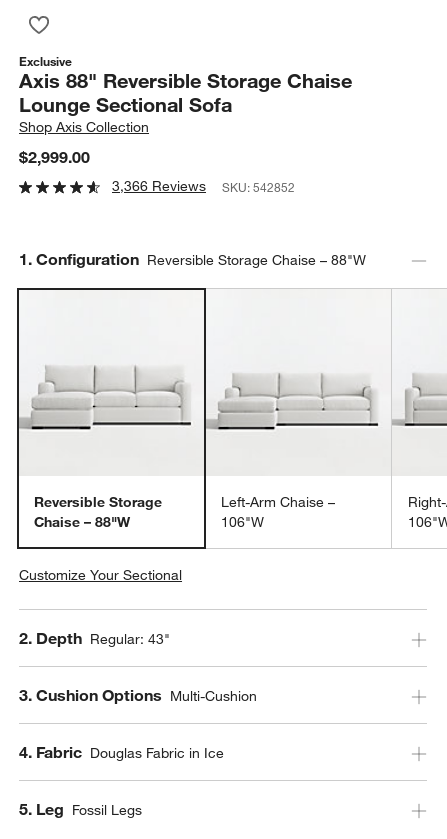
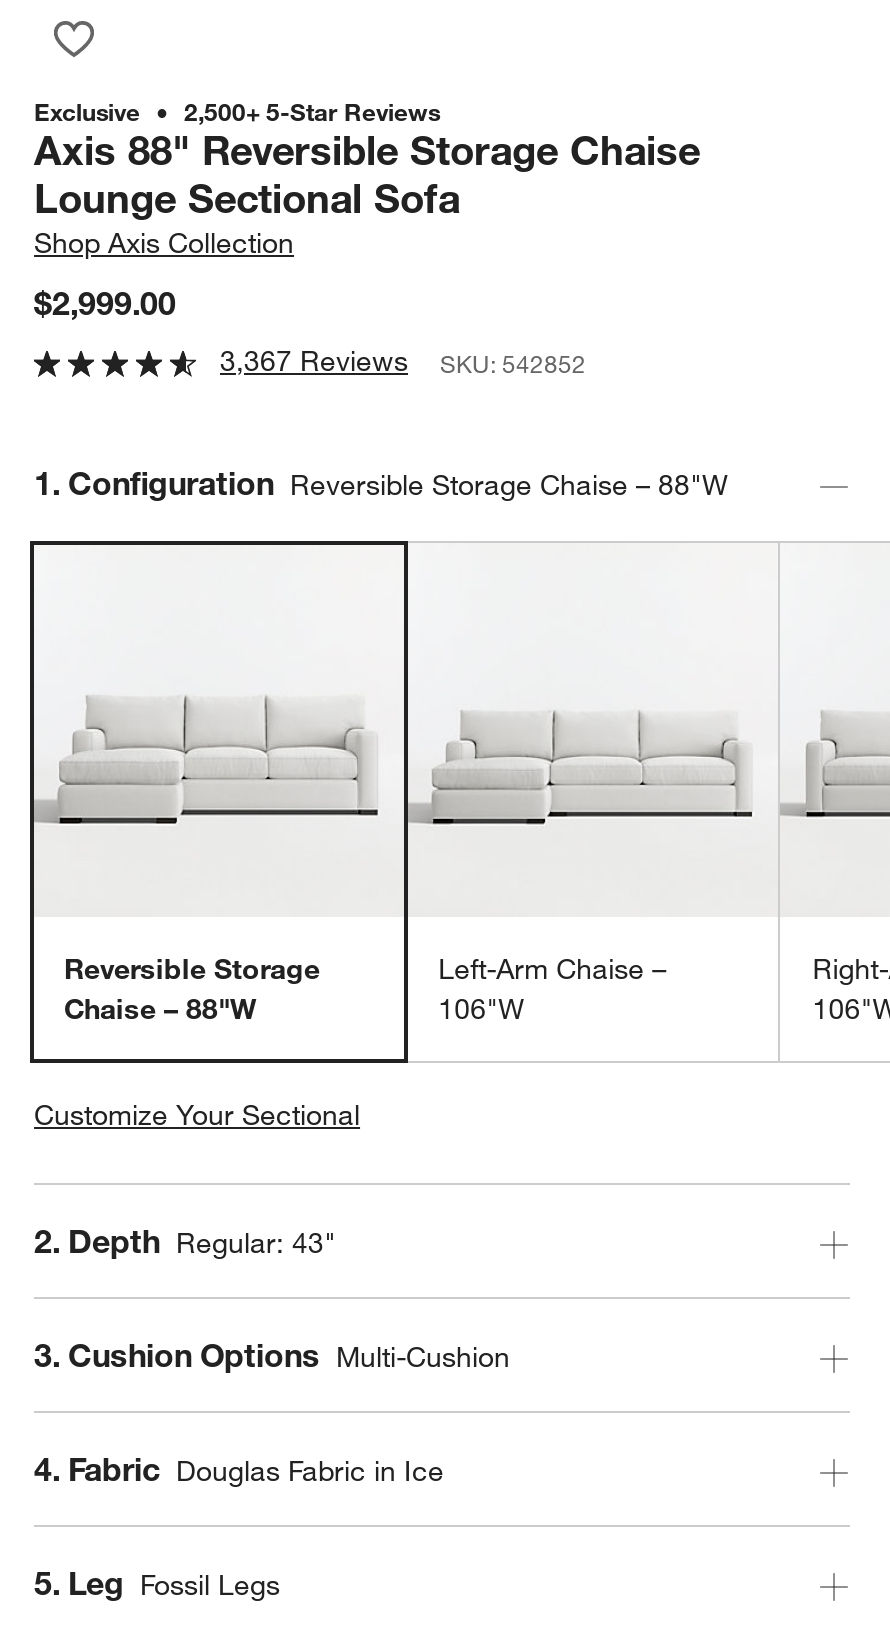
+ 2,500+ 5-Star Reviews

- 3,366 Reviews SKU: 542852
+ 3,367 Reviews SKU: 542852
